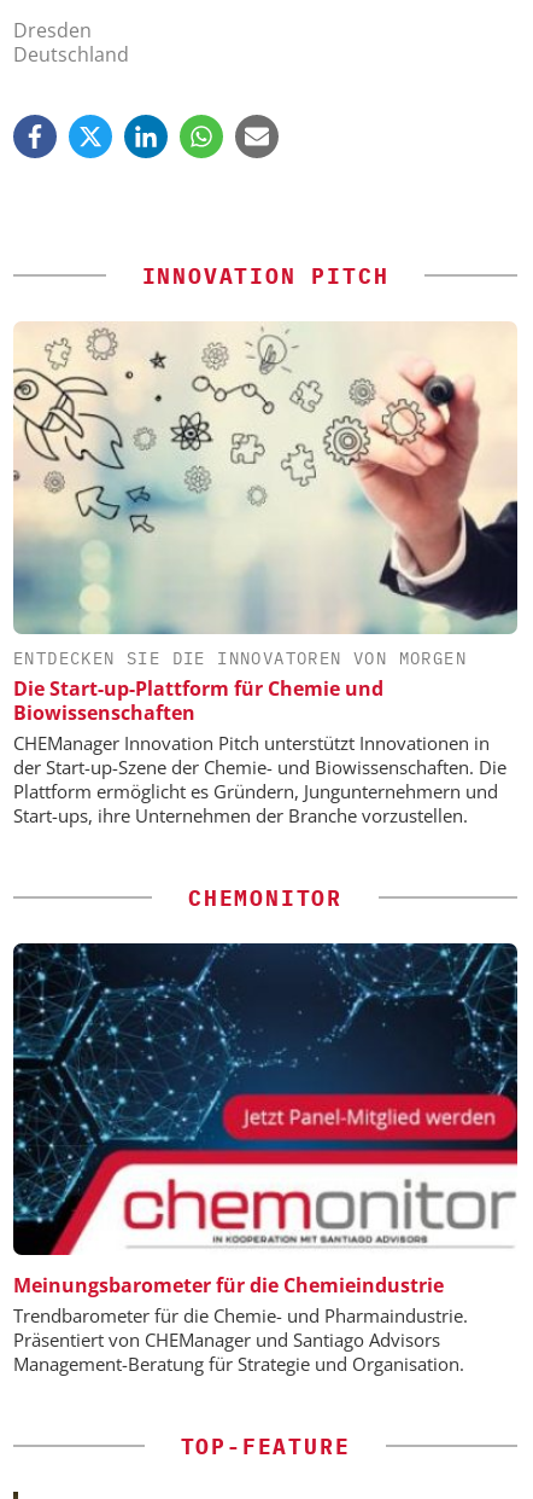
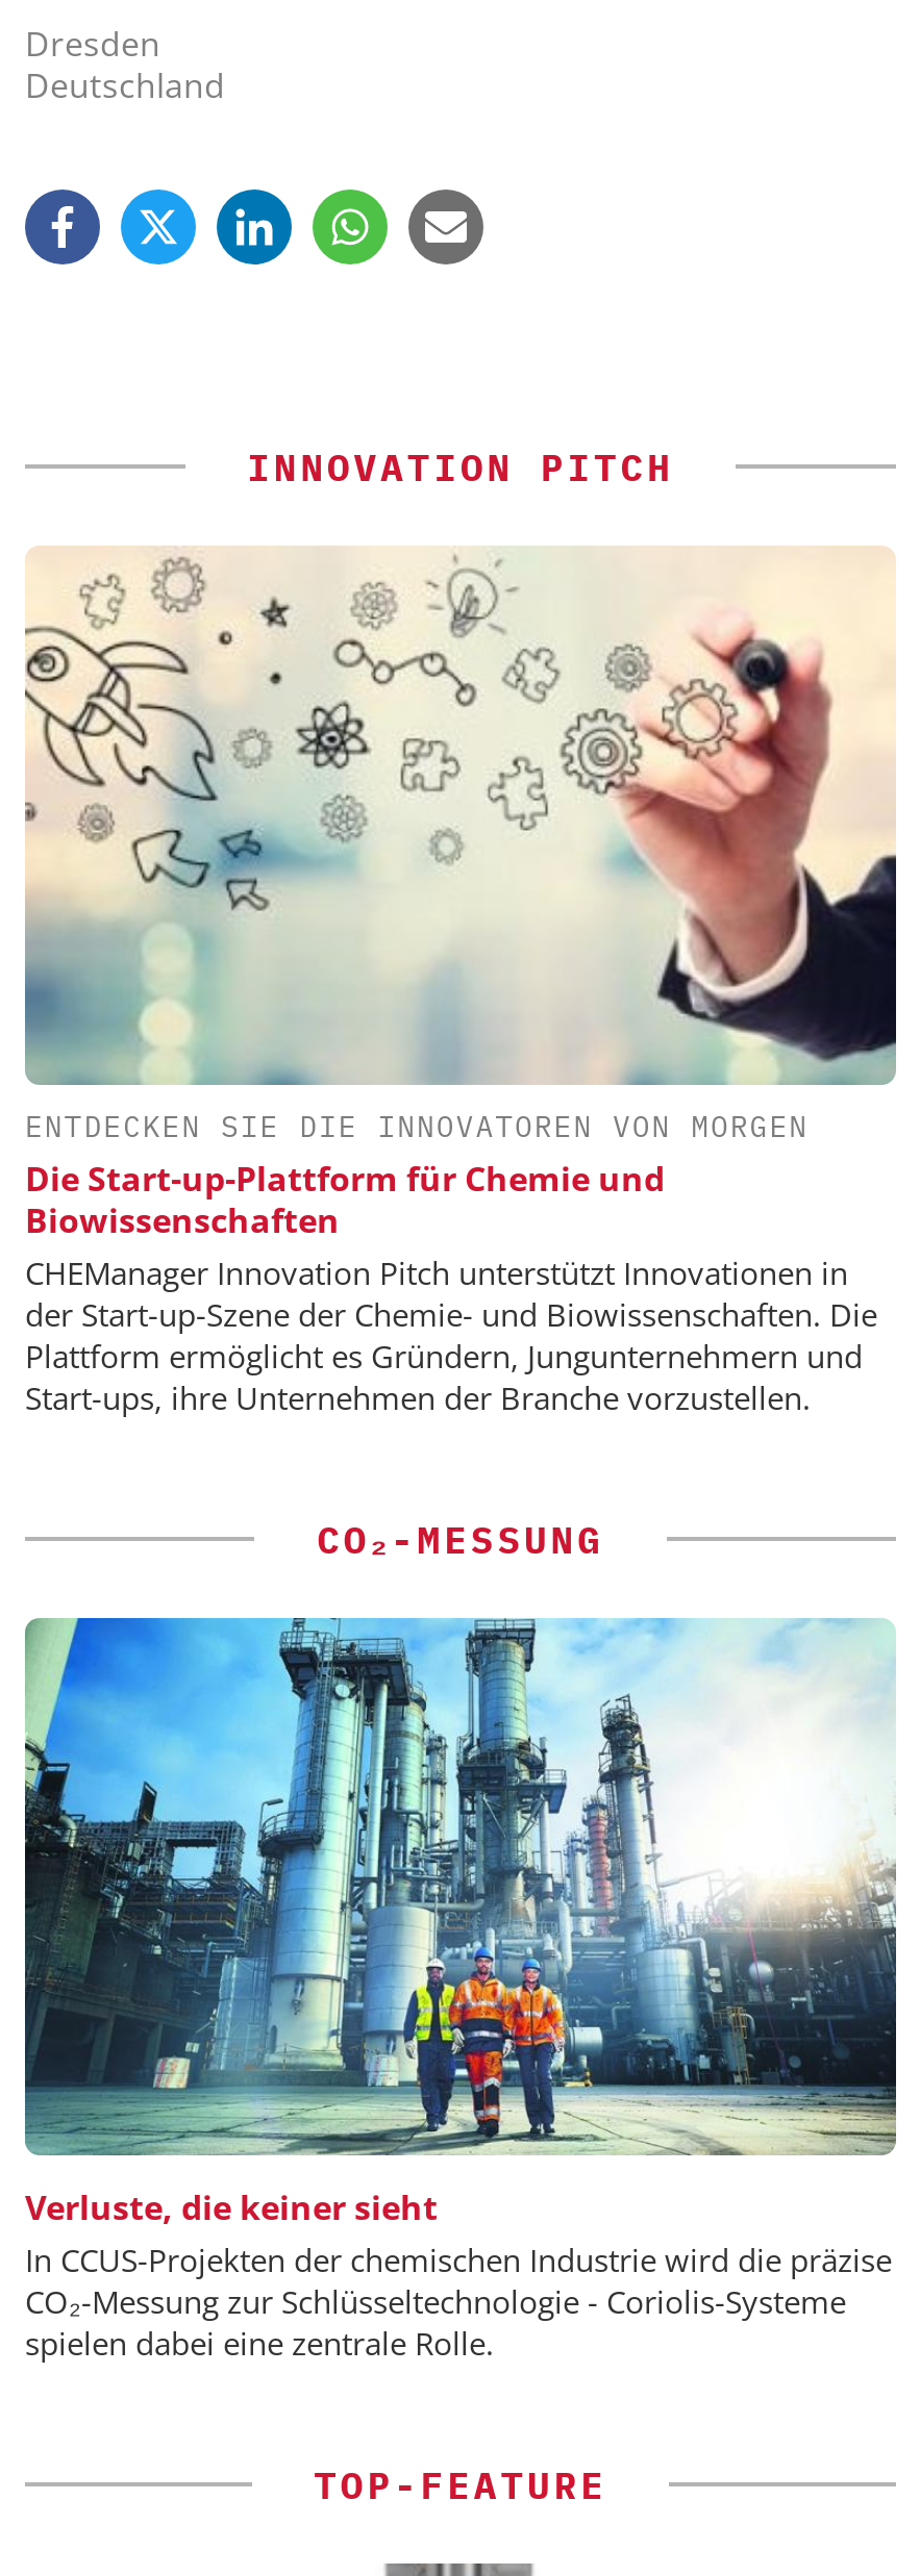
- CHEMONITOR
+ CO₂-MESSUNG

- [image]
- Meinungsbarometer für die Chemieindustrie
- Trendbarometer für die Chemie- und Pharmaindustrie.
- Präsentiert von CHEManager und Santiago Advisors
- Management-Beratung für Strategie und Organisation.
+ [image]
+ Verluste, die keiner sieht
+ In CCUS-Projekten der chemischen Industrie wird die präzise
+ CO₂-Messung zur Schlüsseltechnologie - Coriolis-Systeme
+ spielen dabei eine zentrale Rolle.
